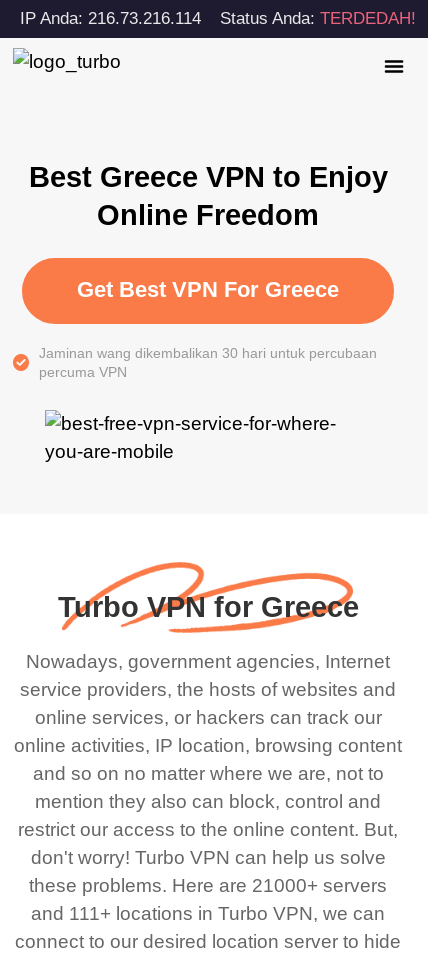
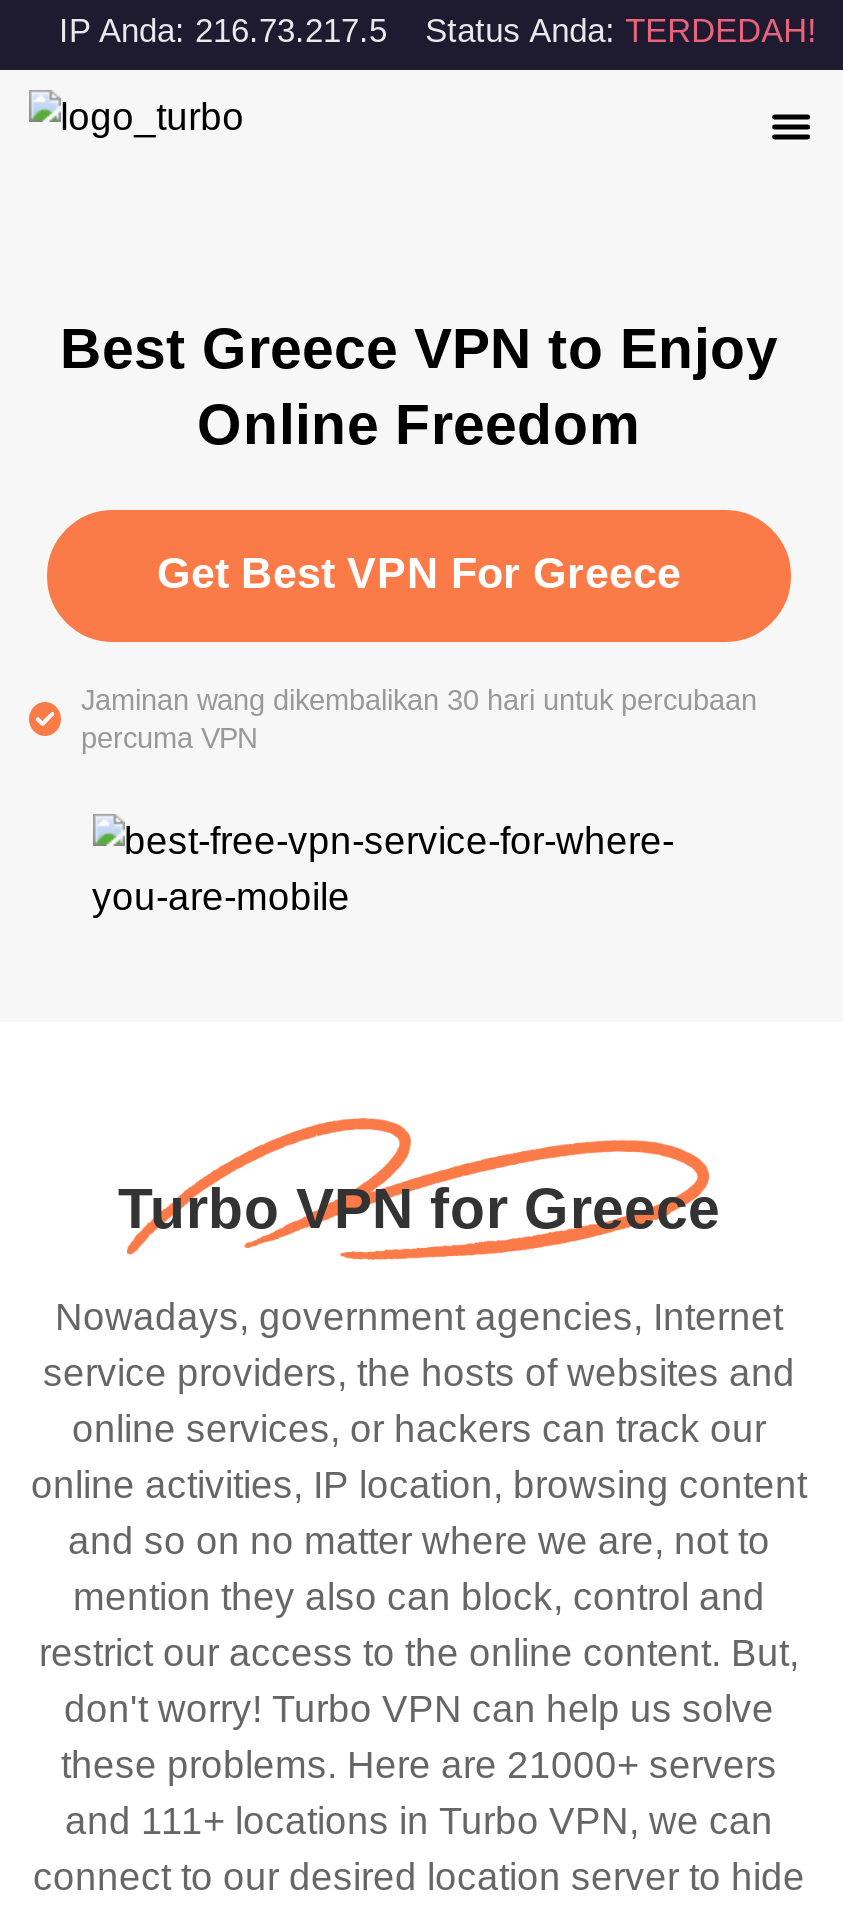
- IP Anda: 216.73.216.114 Status Anda: TERDEDAH!
+ IP Anda: 216.73.217.5 Status Anda: TERDEDAH!
